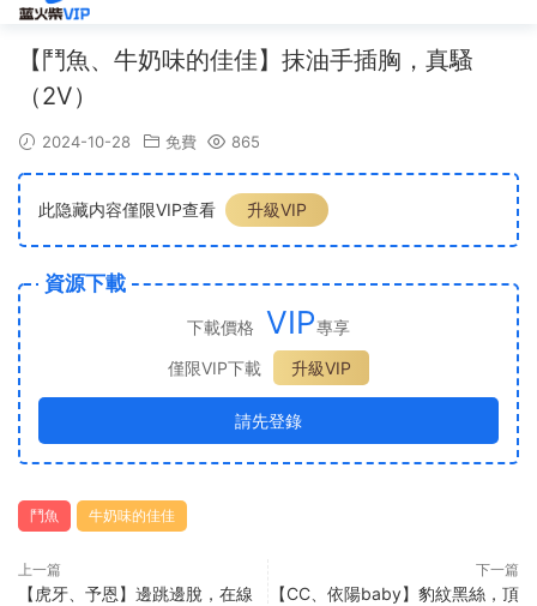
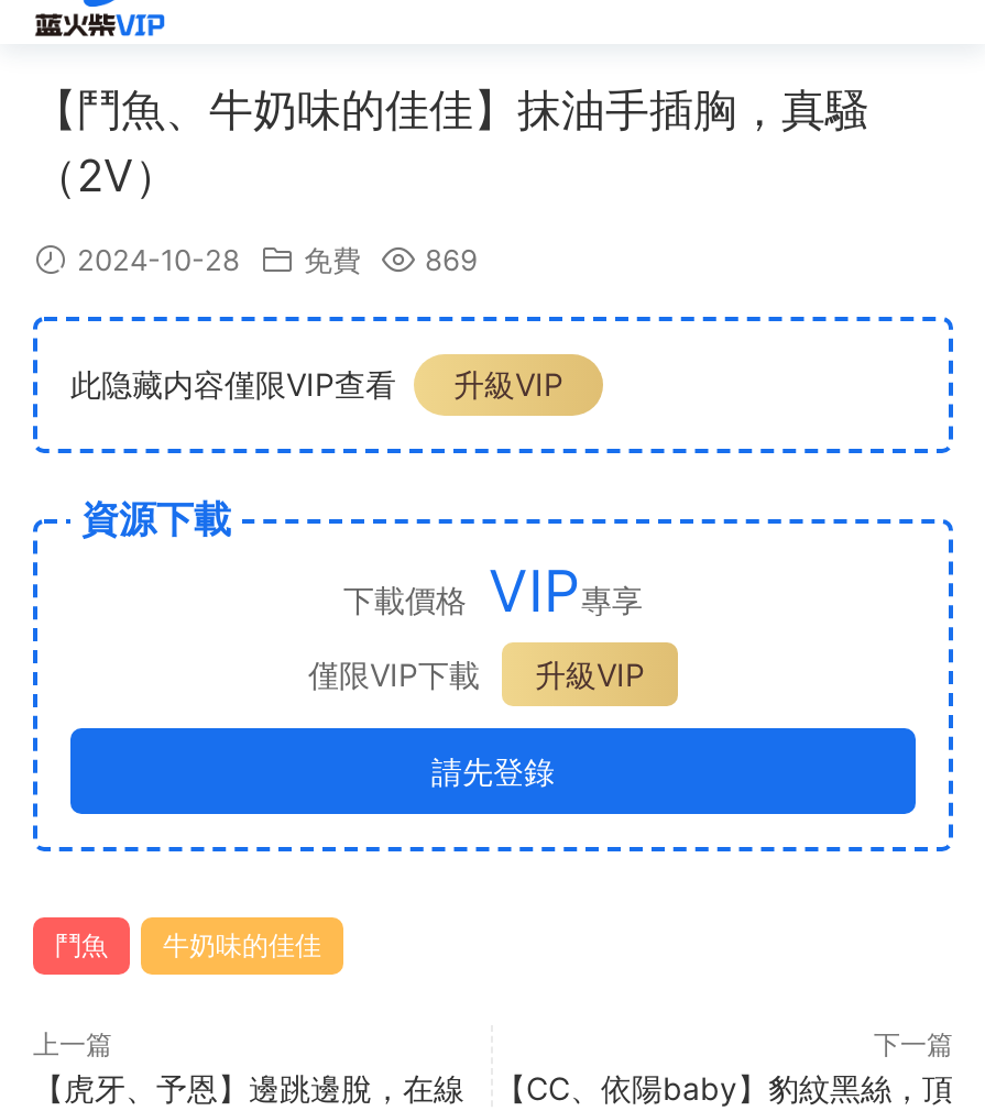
- 2024-10-28 免費 865
+ 2024-10-28 免費 869
